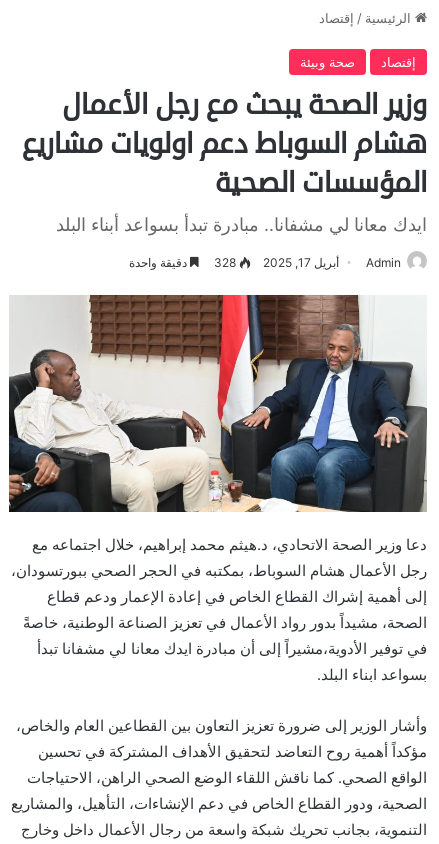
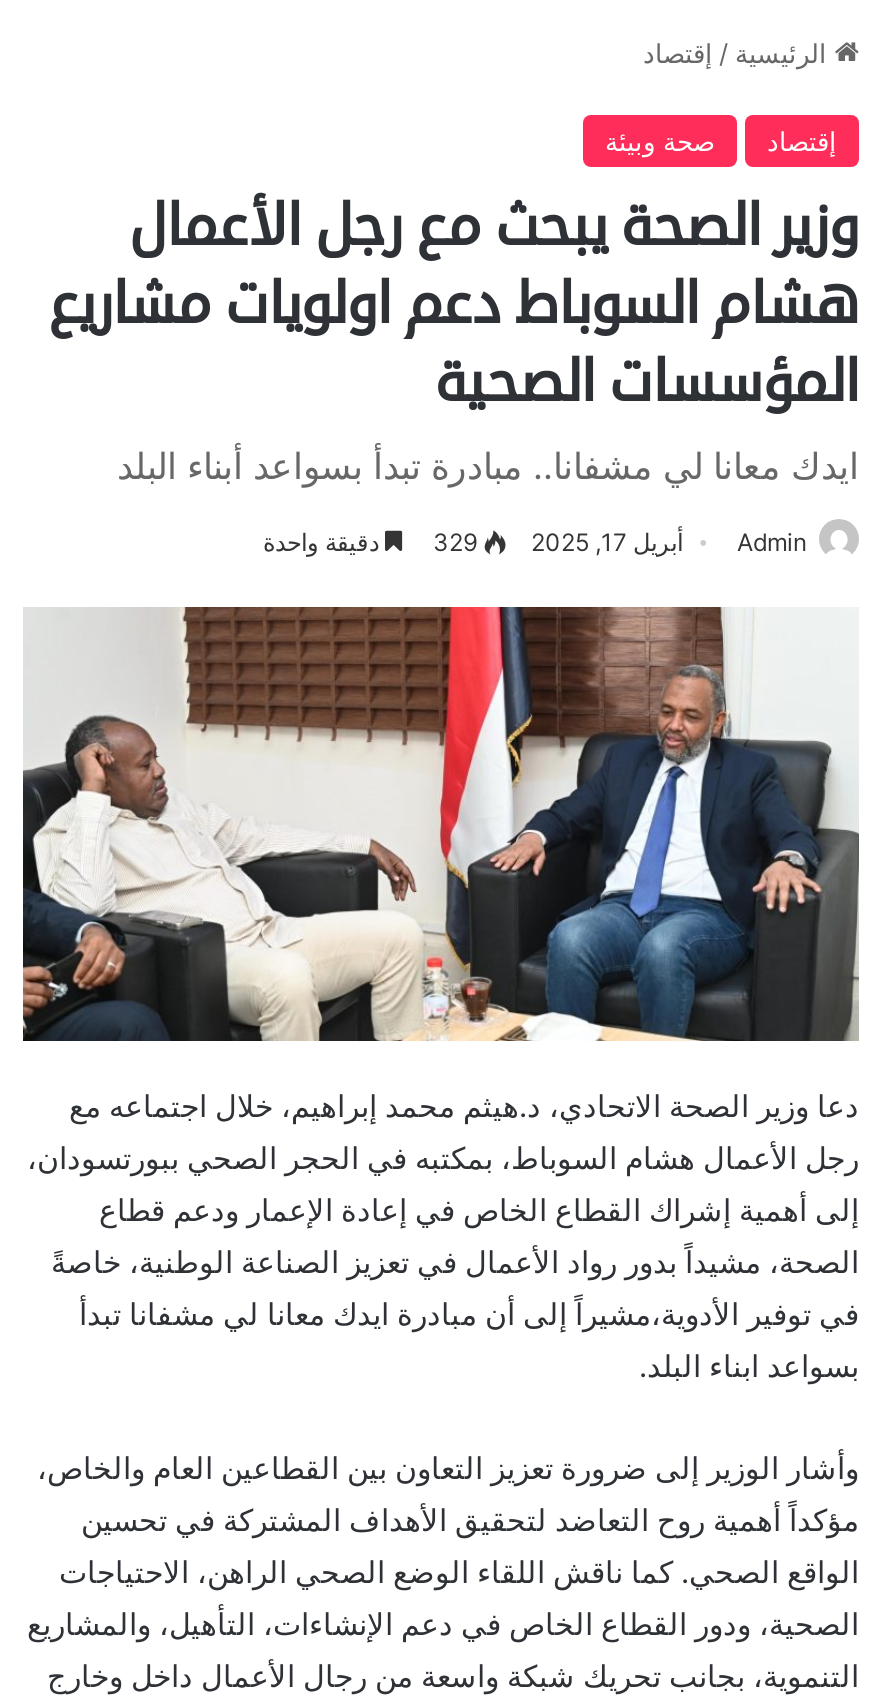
- 328 دقيقة واحدة
+ 329 دقيقة واحدة
